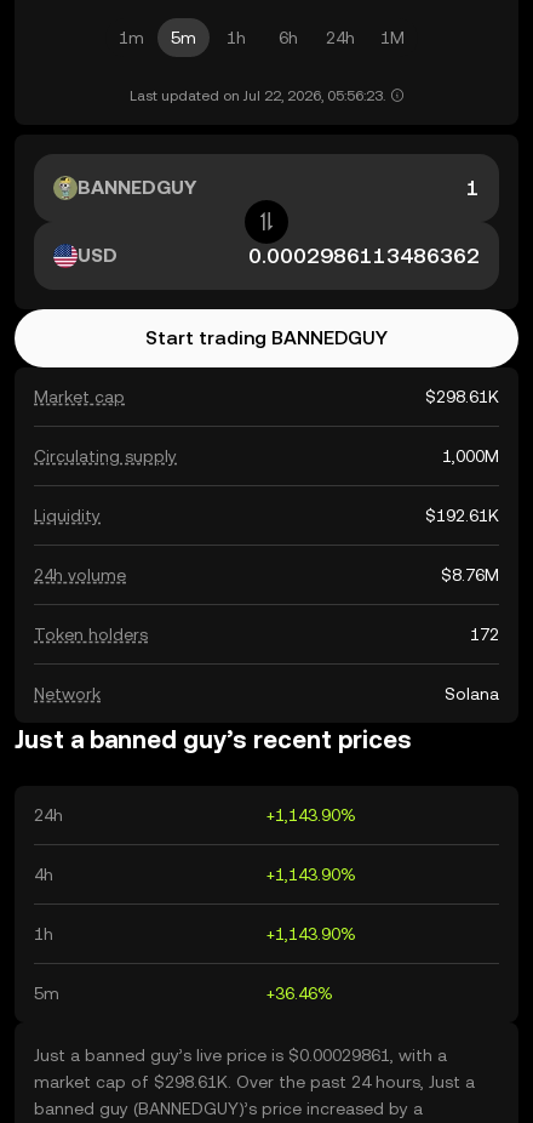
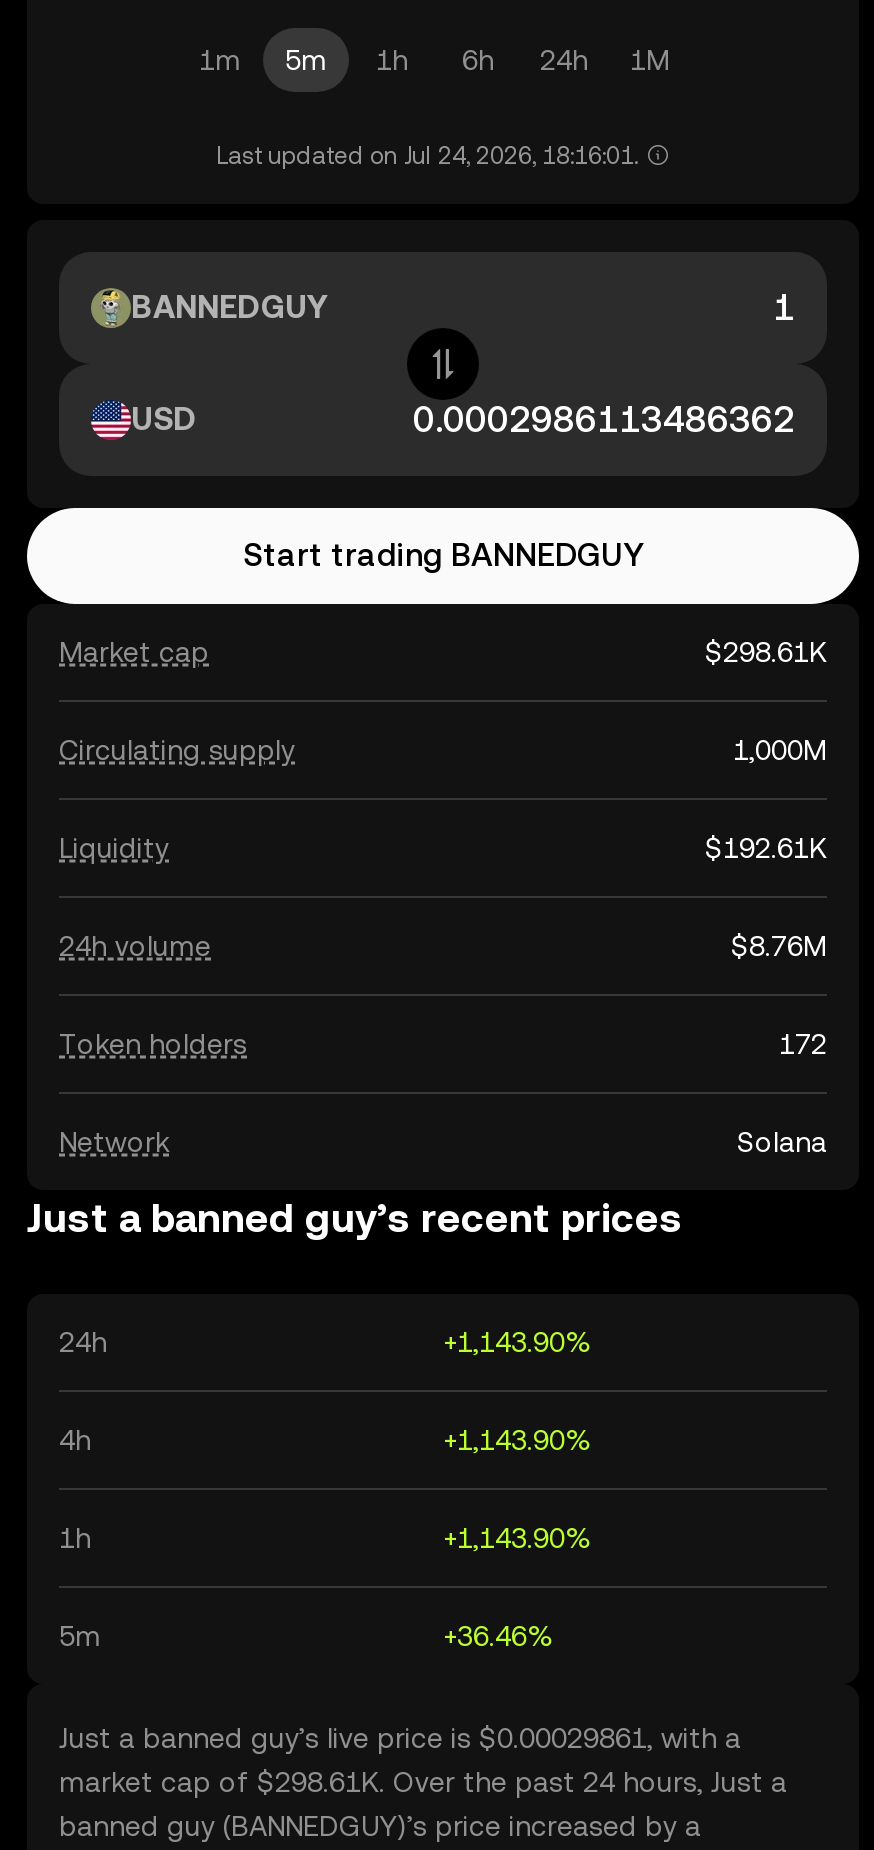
- Last updated on Jul 22, 2026, 05:56:23.
+ Last updated on Jul 24, 2026, 18:16:01.
